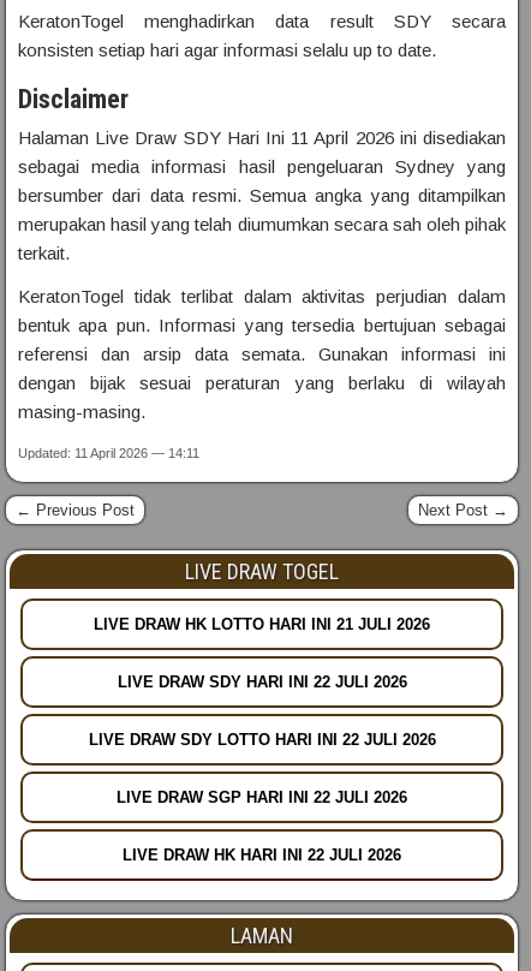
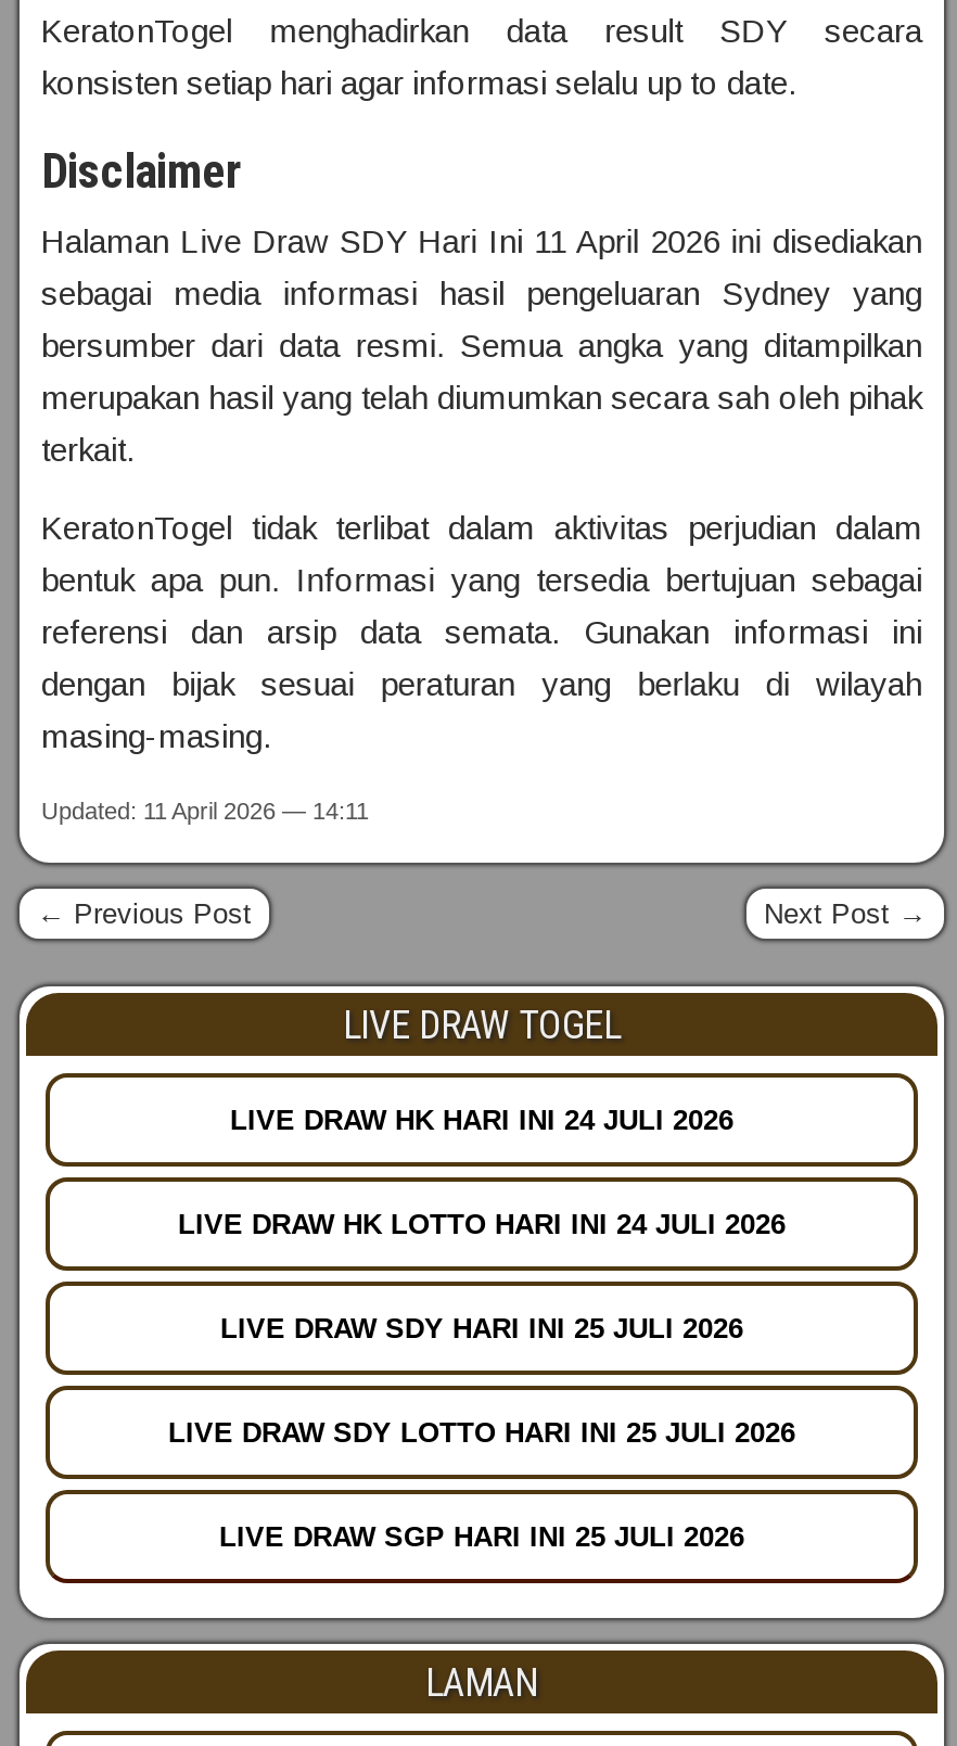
- LIVE DRAW HK LOTTO HARI INI 21 JULI 2026
+ LIVE DRAW HK HARI INI 24 JULI 2026

- LIVE DRAW SDY HARI INI 22 JULI 2026
+ LIVE DRAW HK LOTTO HARI INI 24 JULI 2026

- LIVE DRAW SDY LOTTO HARI INI 22 JULI 2026
+ LIVE DRAW SDY HARI INI 25 JULI 2026

- LIVE DRAW SGP HARI INI 22 JULI 2026
+ LIVE DRAW SDY LOTTO HARI INI 25 JULI 2026

- LIVE DRAW HK HARI INI 22 JULI 2026
+ LIVE DRAW SGP HARI INI 25 JULI 2026
